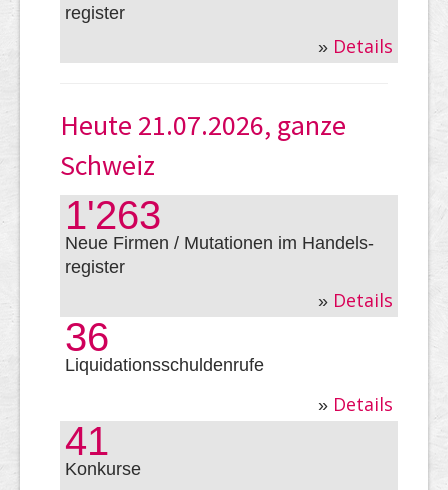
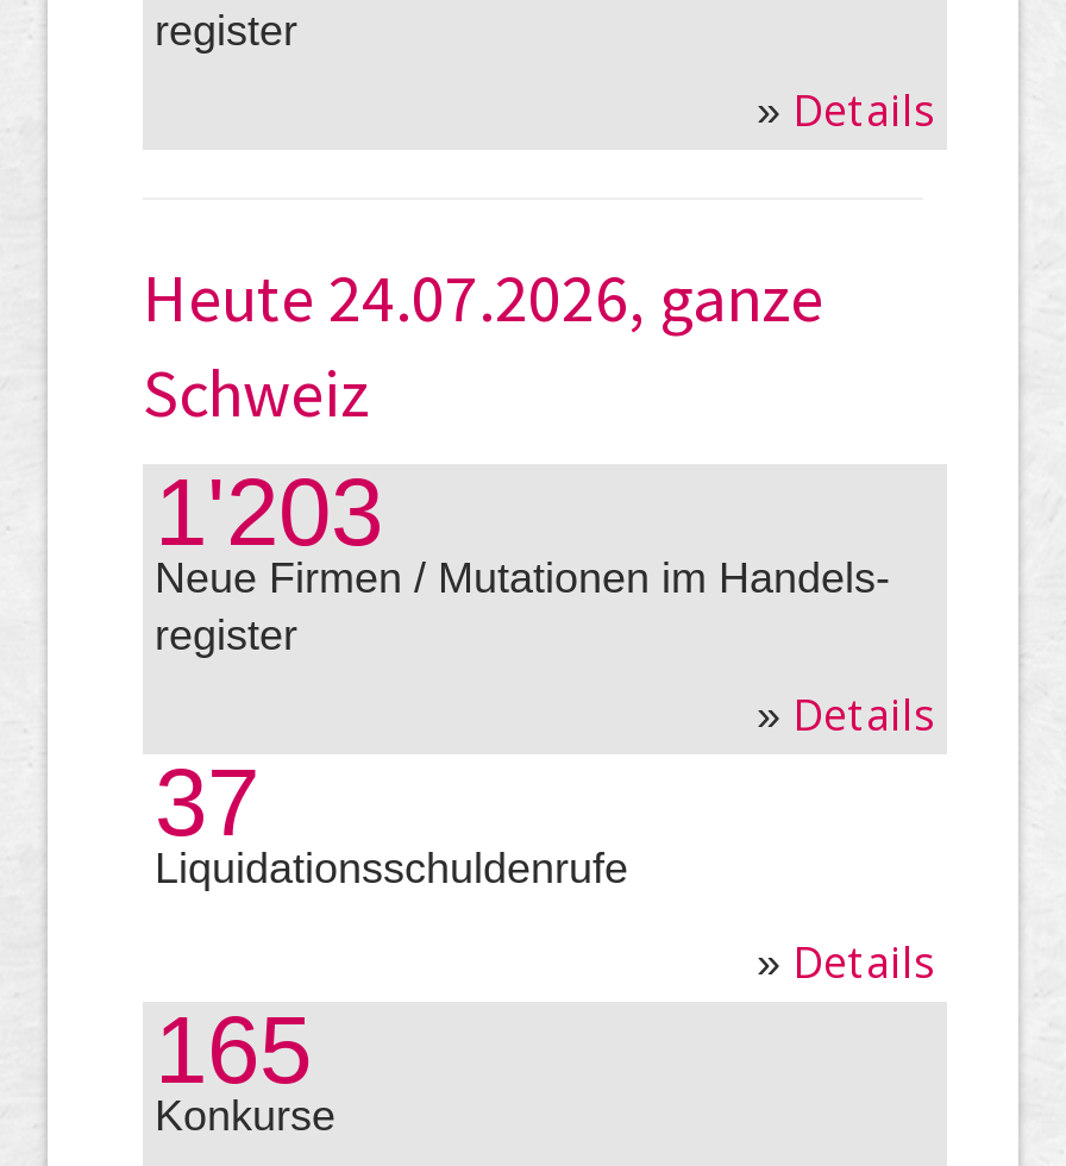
- Heute 21.07.2026, ganze
+ Heute 24.07.2026, ganze

- 1'263
+ 1'203

- 36
+ 37

- 41
+ 165
